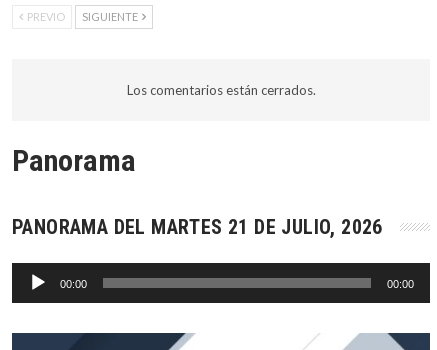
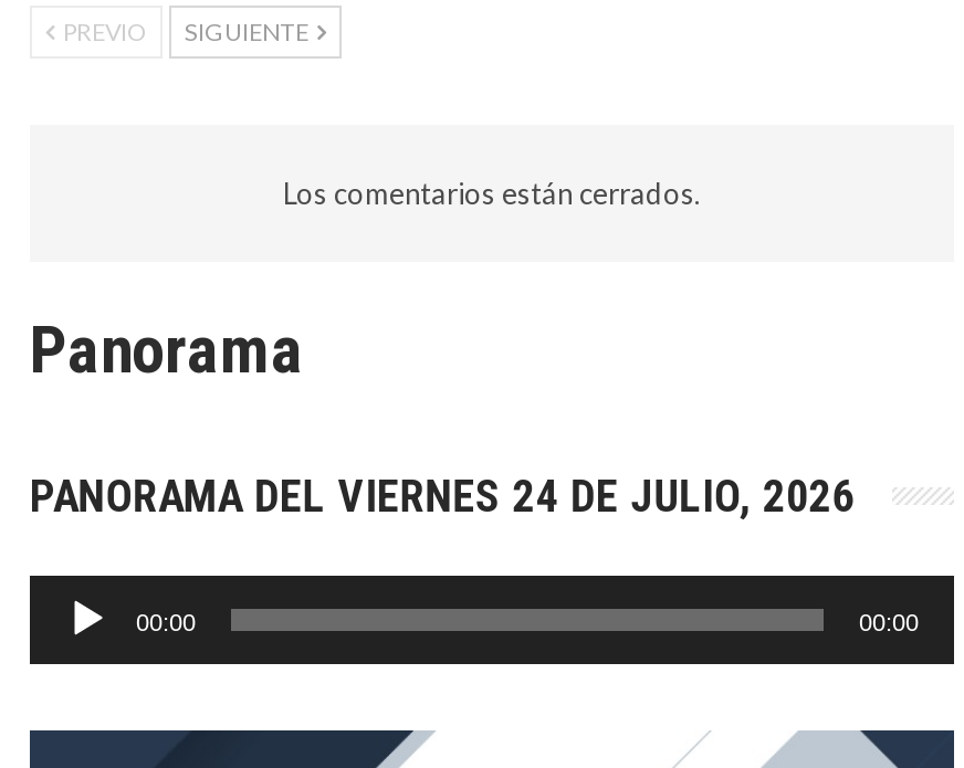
- PANORAMA DEL MARTES 21 DE JULIO, 2026
+ PANORAMA DEL VIERNES 24 DE JULIO, 2026
